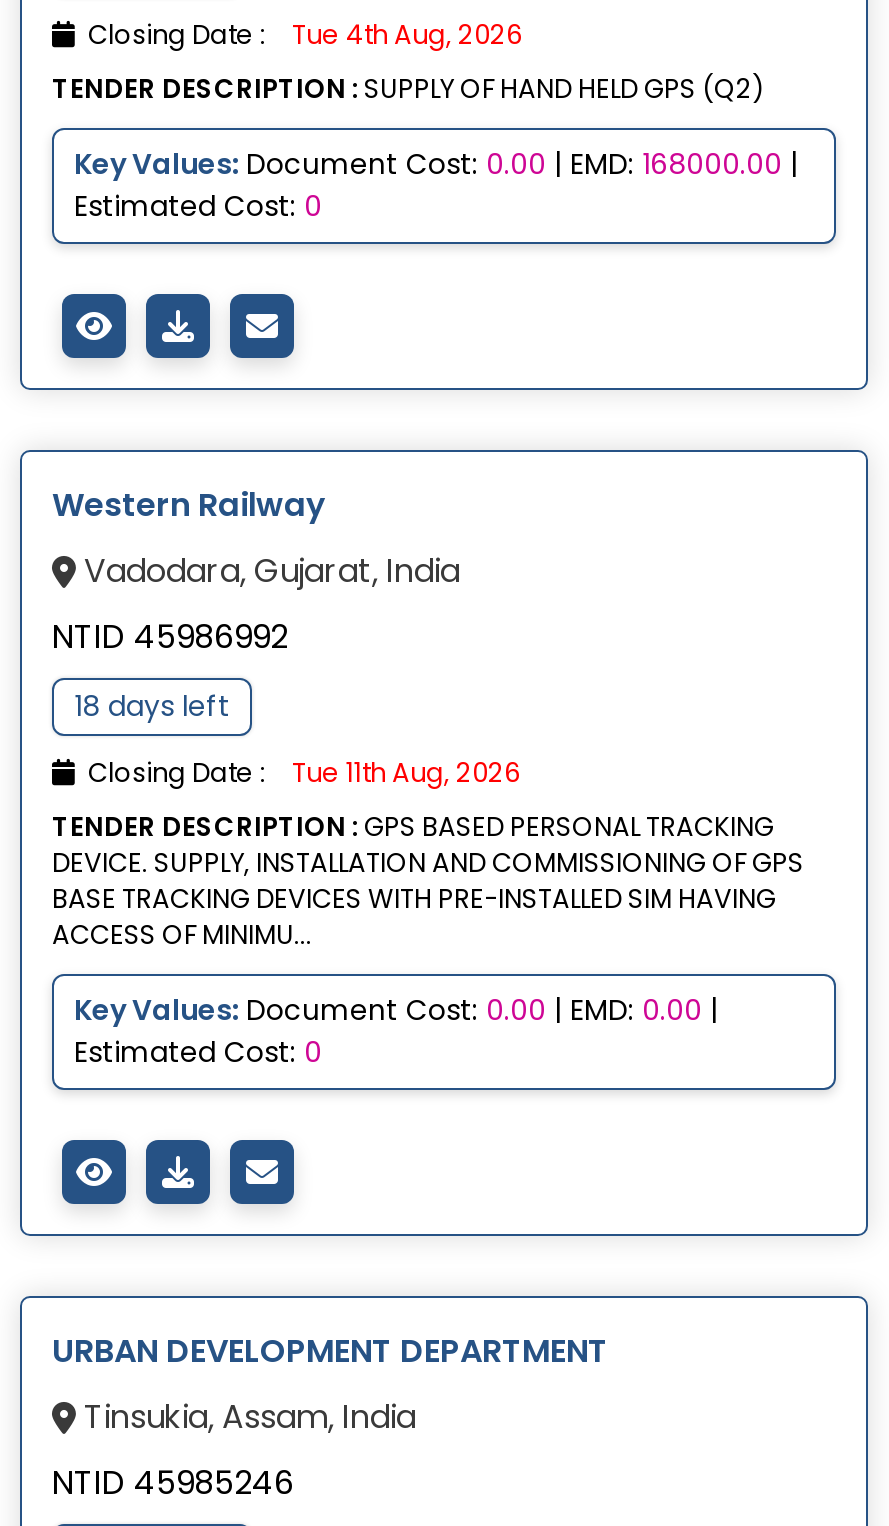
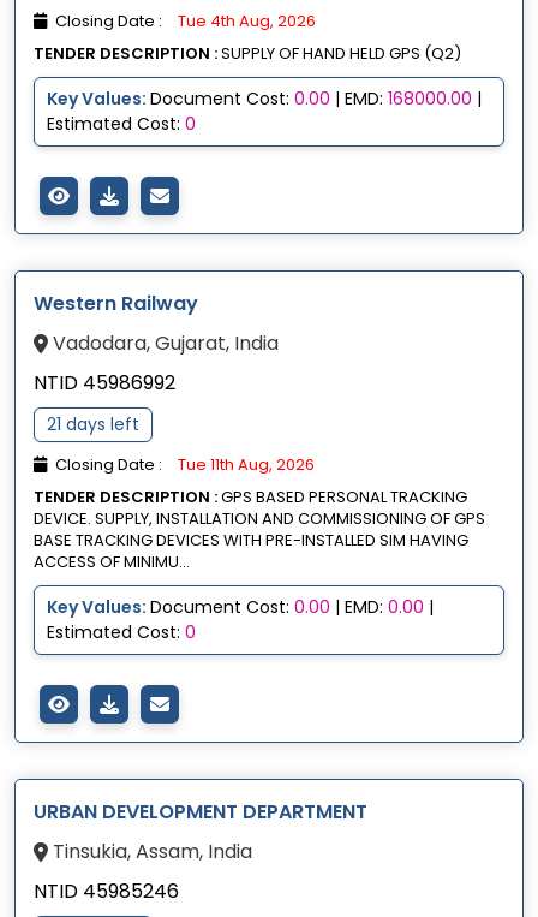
- 18 days left
+ 21 days left
